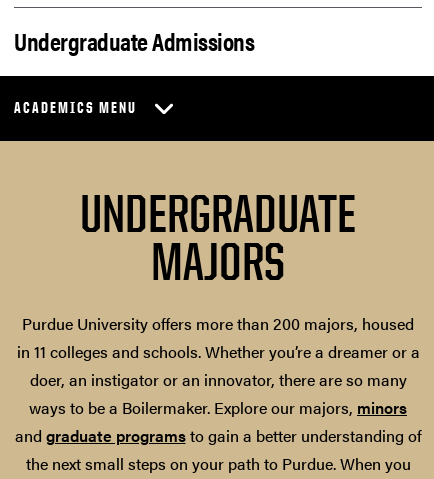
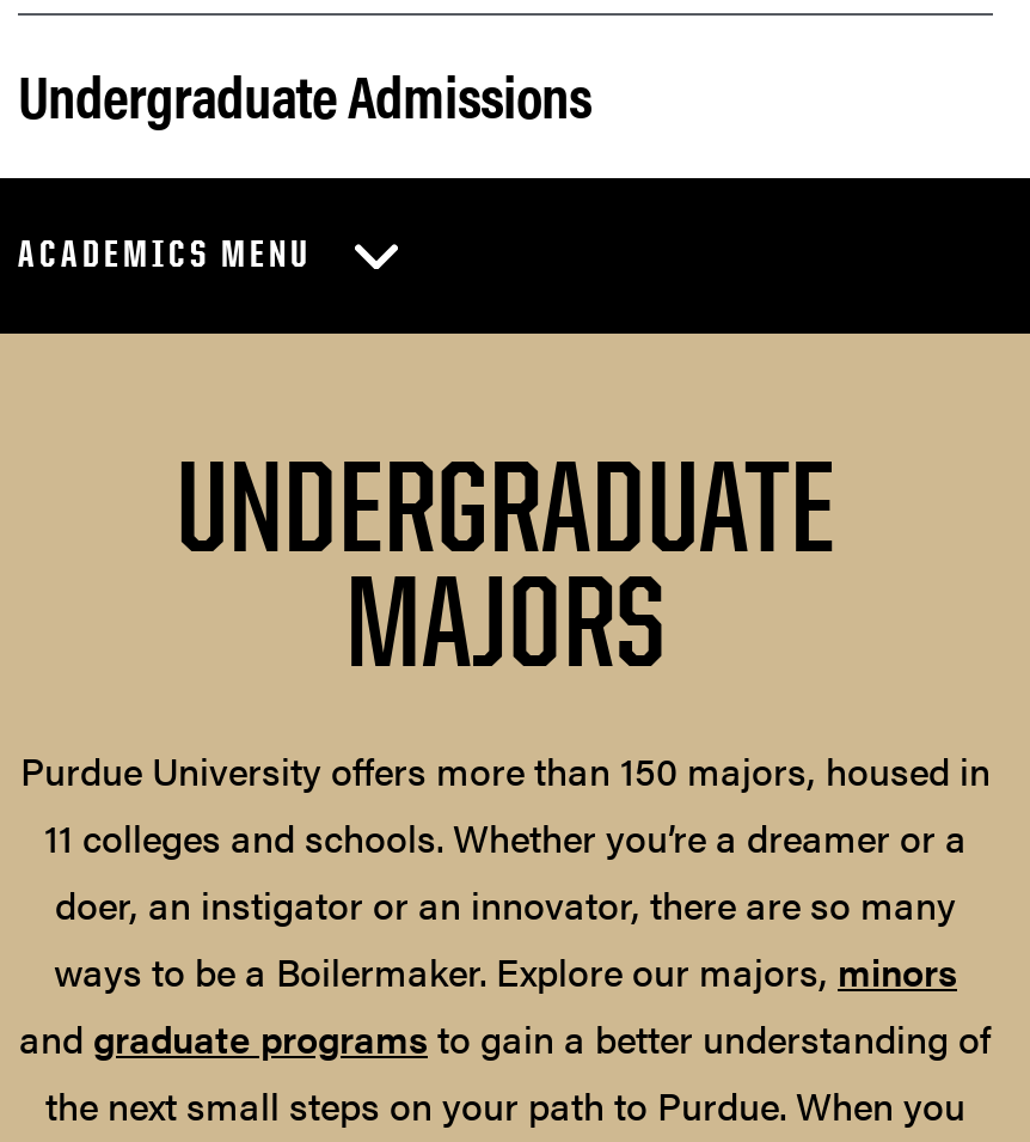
- Purdue University offers more than 200 majors, housed
- in 11 colleges and schools. Whether you’re a dreamer or a
+ Purdue University offers more than 150 majors, housed in
+ 11 colleges and schools. Whether you’re a dreamer or a
